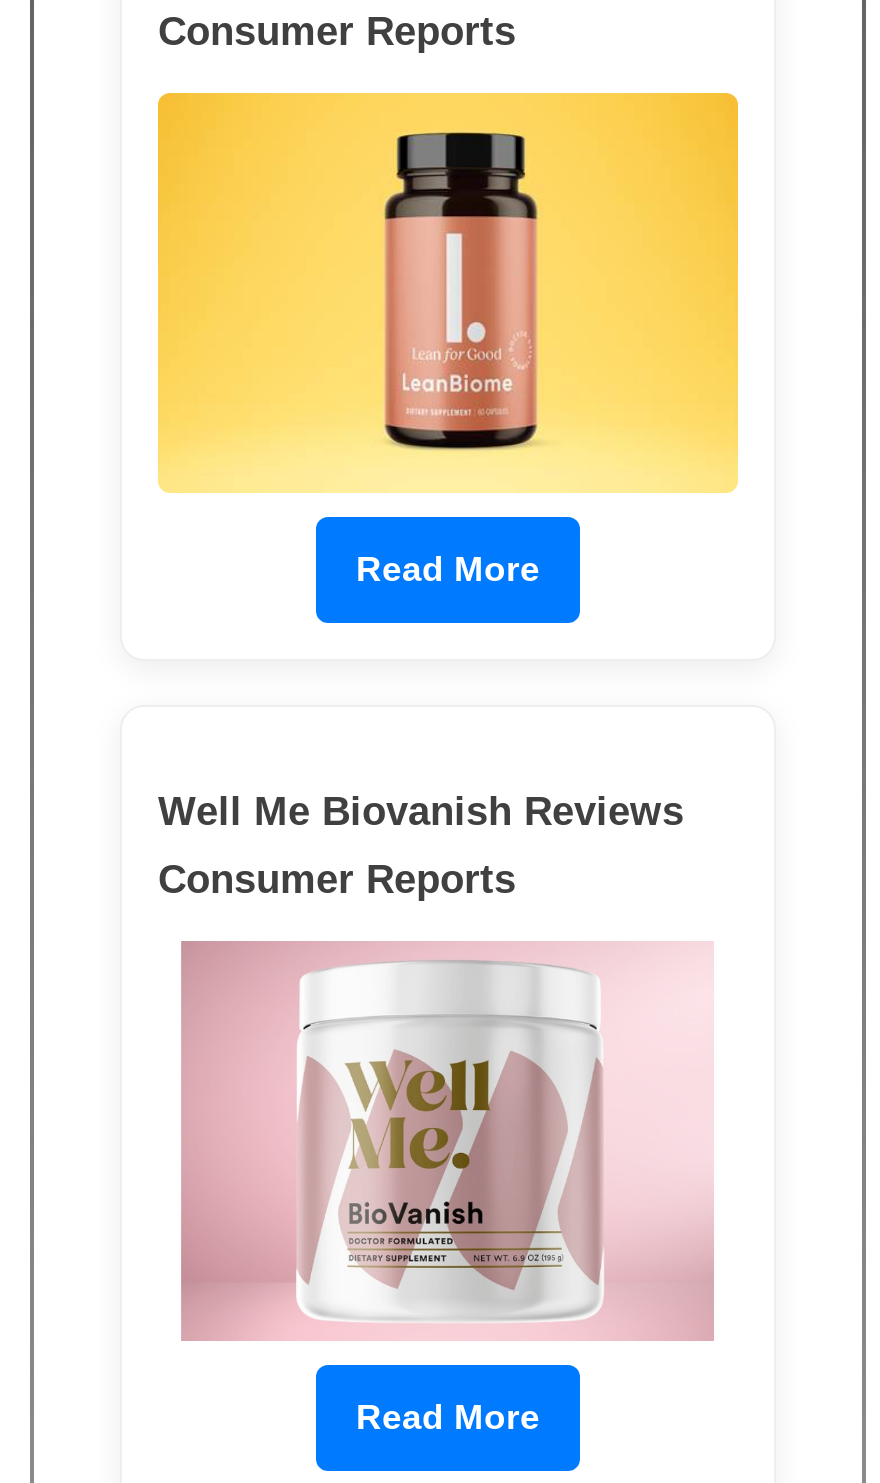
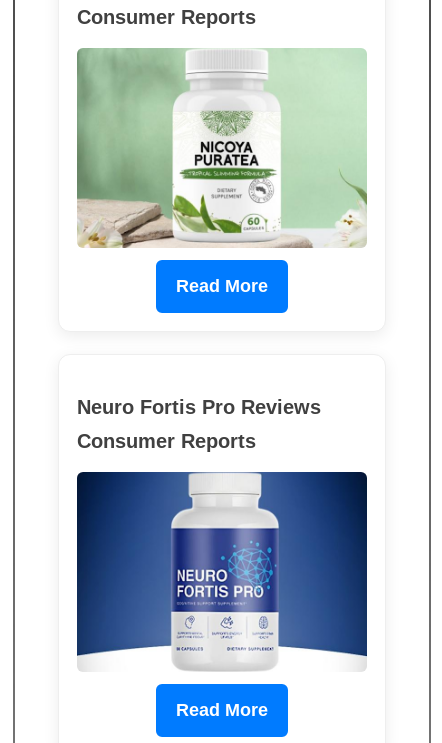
- [image]
+ [image]

- Well Me Biovanish Reviews
+ Neuro Fortis Pro Reviews

- [image]
+ [image]
